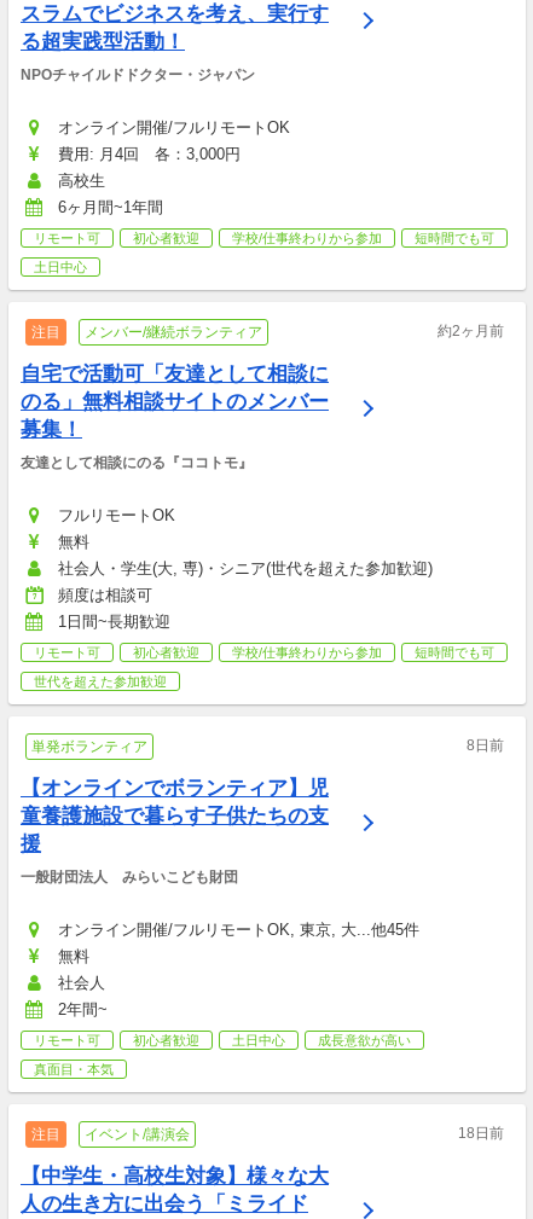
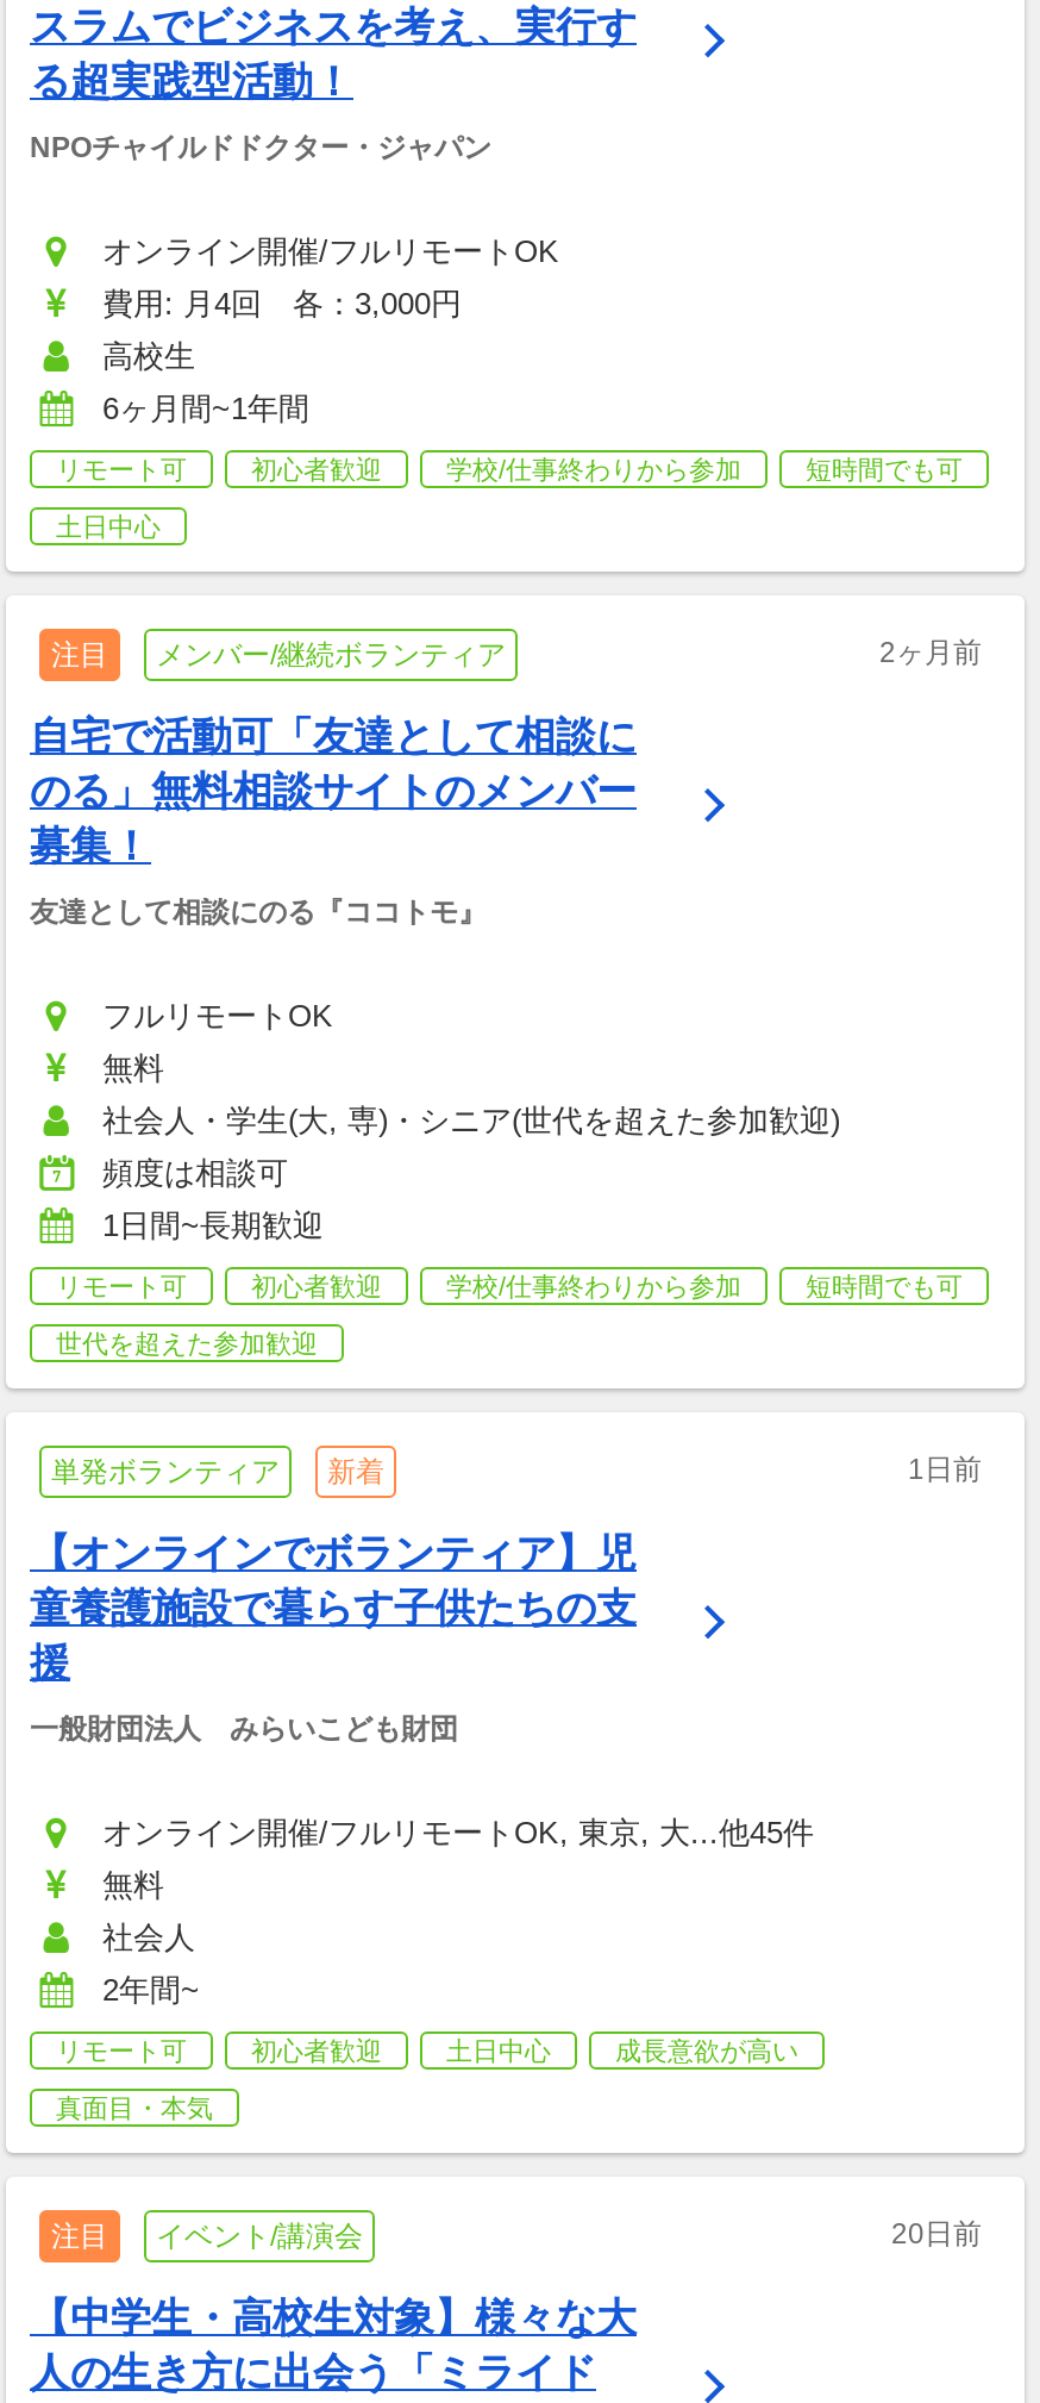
- 約2ヶ月前
+ 2ヶ月前

- 8日前
+ 新着
+ 1日前

- 18日前
+ 20日前
